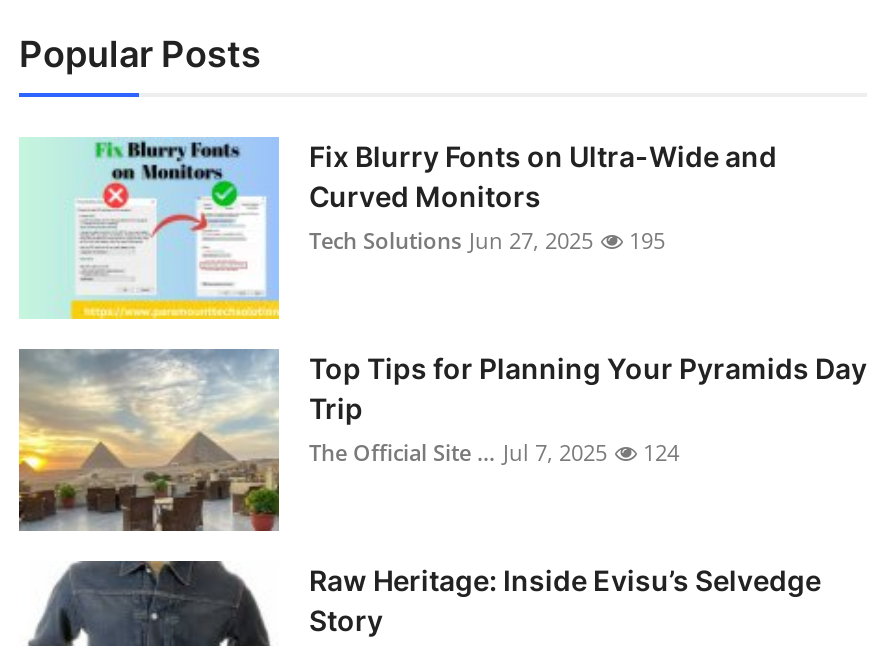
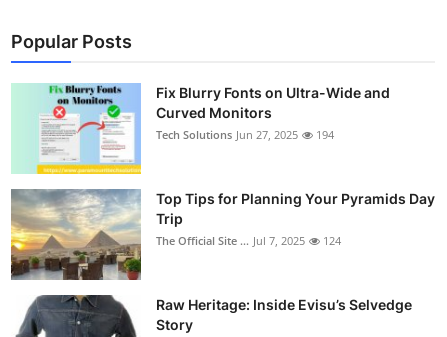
- Tech Solutions Jun 27, 2025 195
+ Tech Solutions Jun 27, 2025 194
